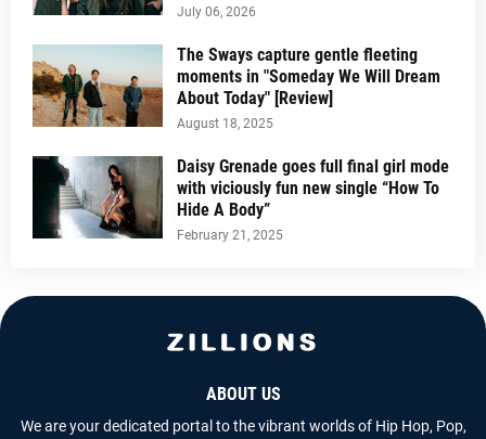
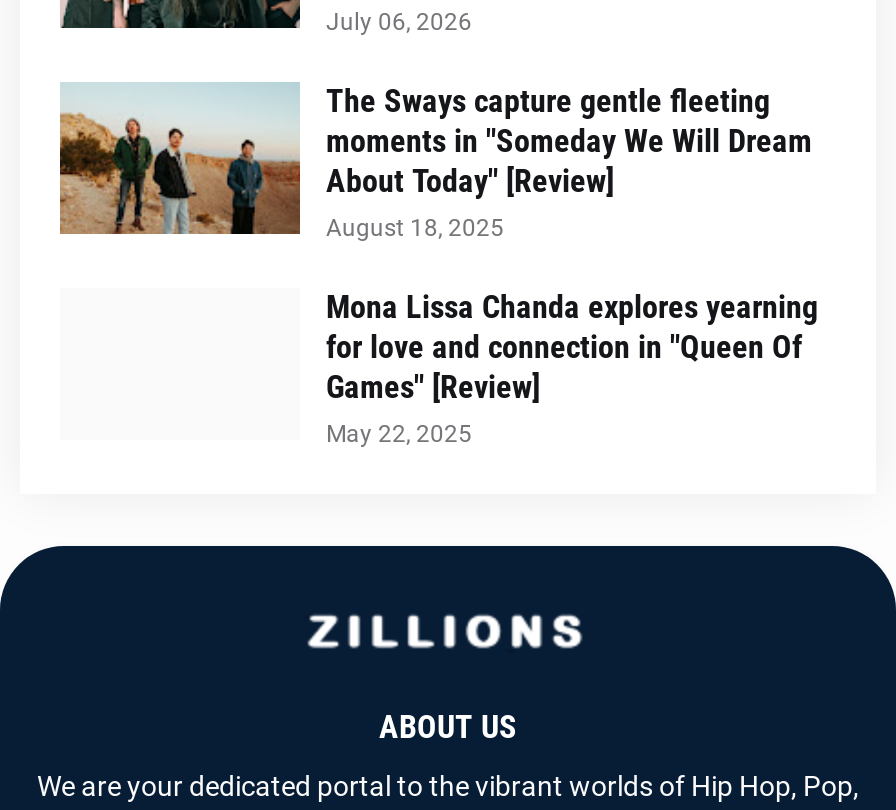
- [image]

- Daisy Grenade goes full final girl mode
- with viciously fun new single “How To
- Hide A Body”
- February 21, 2025
+ Mona Lissa Chanda explores yearning
+ for love and connection in "Queen Of
+ Games" [Review]
+ May 22, 2025
